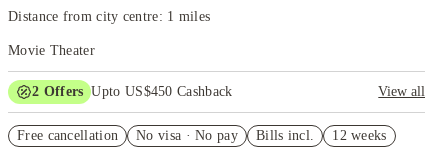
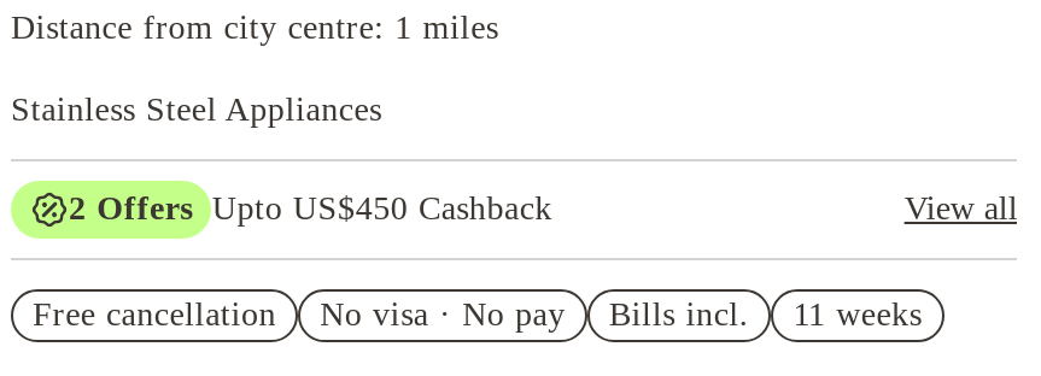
- Movie Theater
+ Stainless Steel Appliances

- Free cancellation No visa · No pay Bills incl. 12 weeks
+ Free cancellation No visa · No pay Bills incl. 11 weeks
